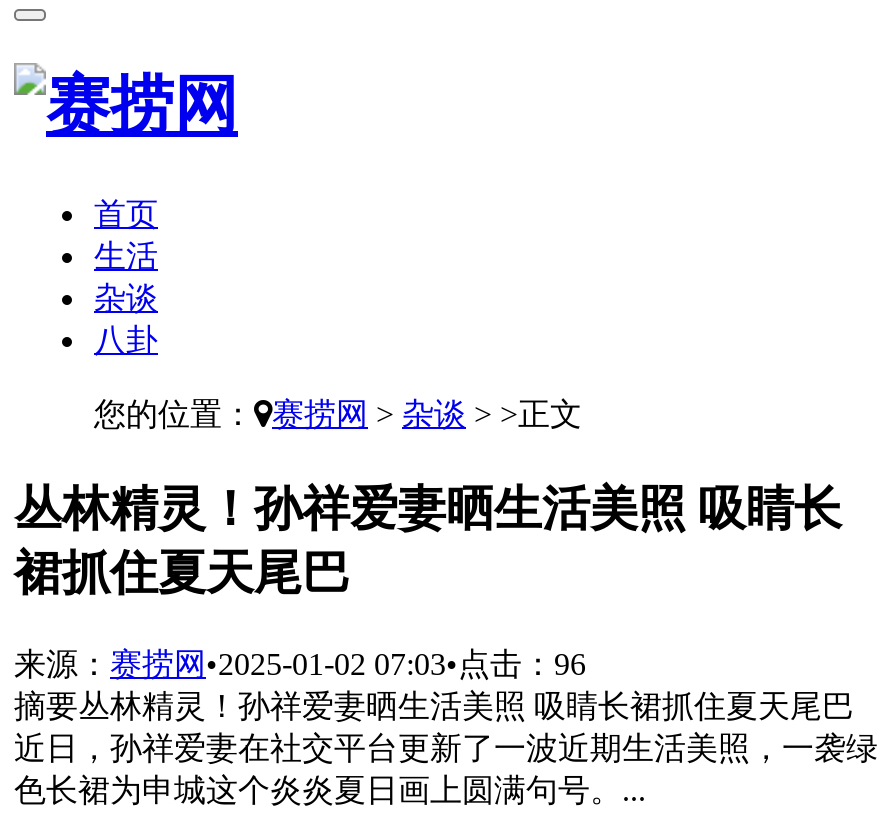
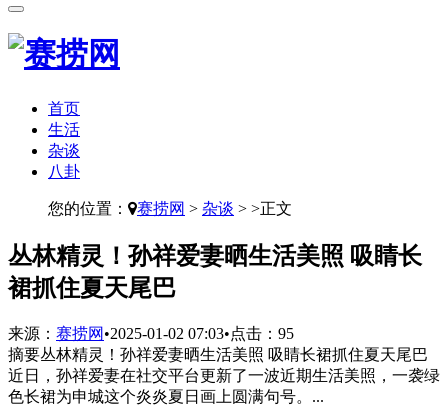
- 来源：赛捞网•2025-01-02 07:03•点击：96
+ 来源：赛捞网•2025-01-02 07:03•点击：95
